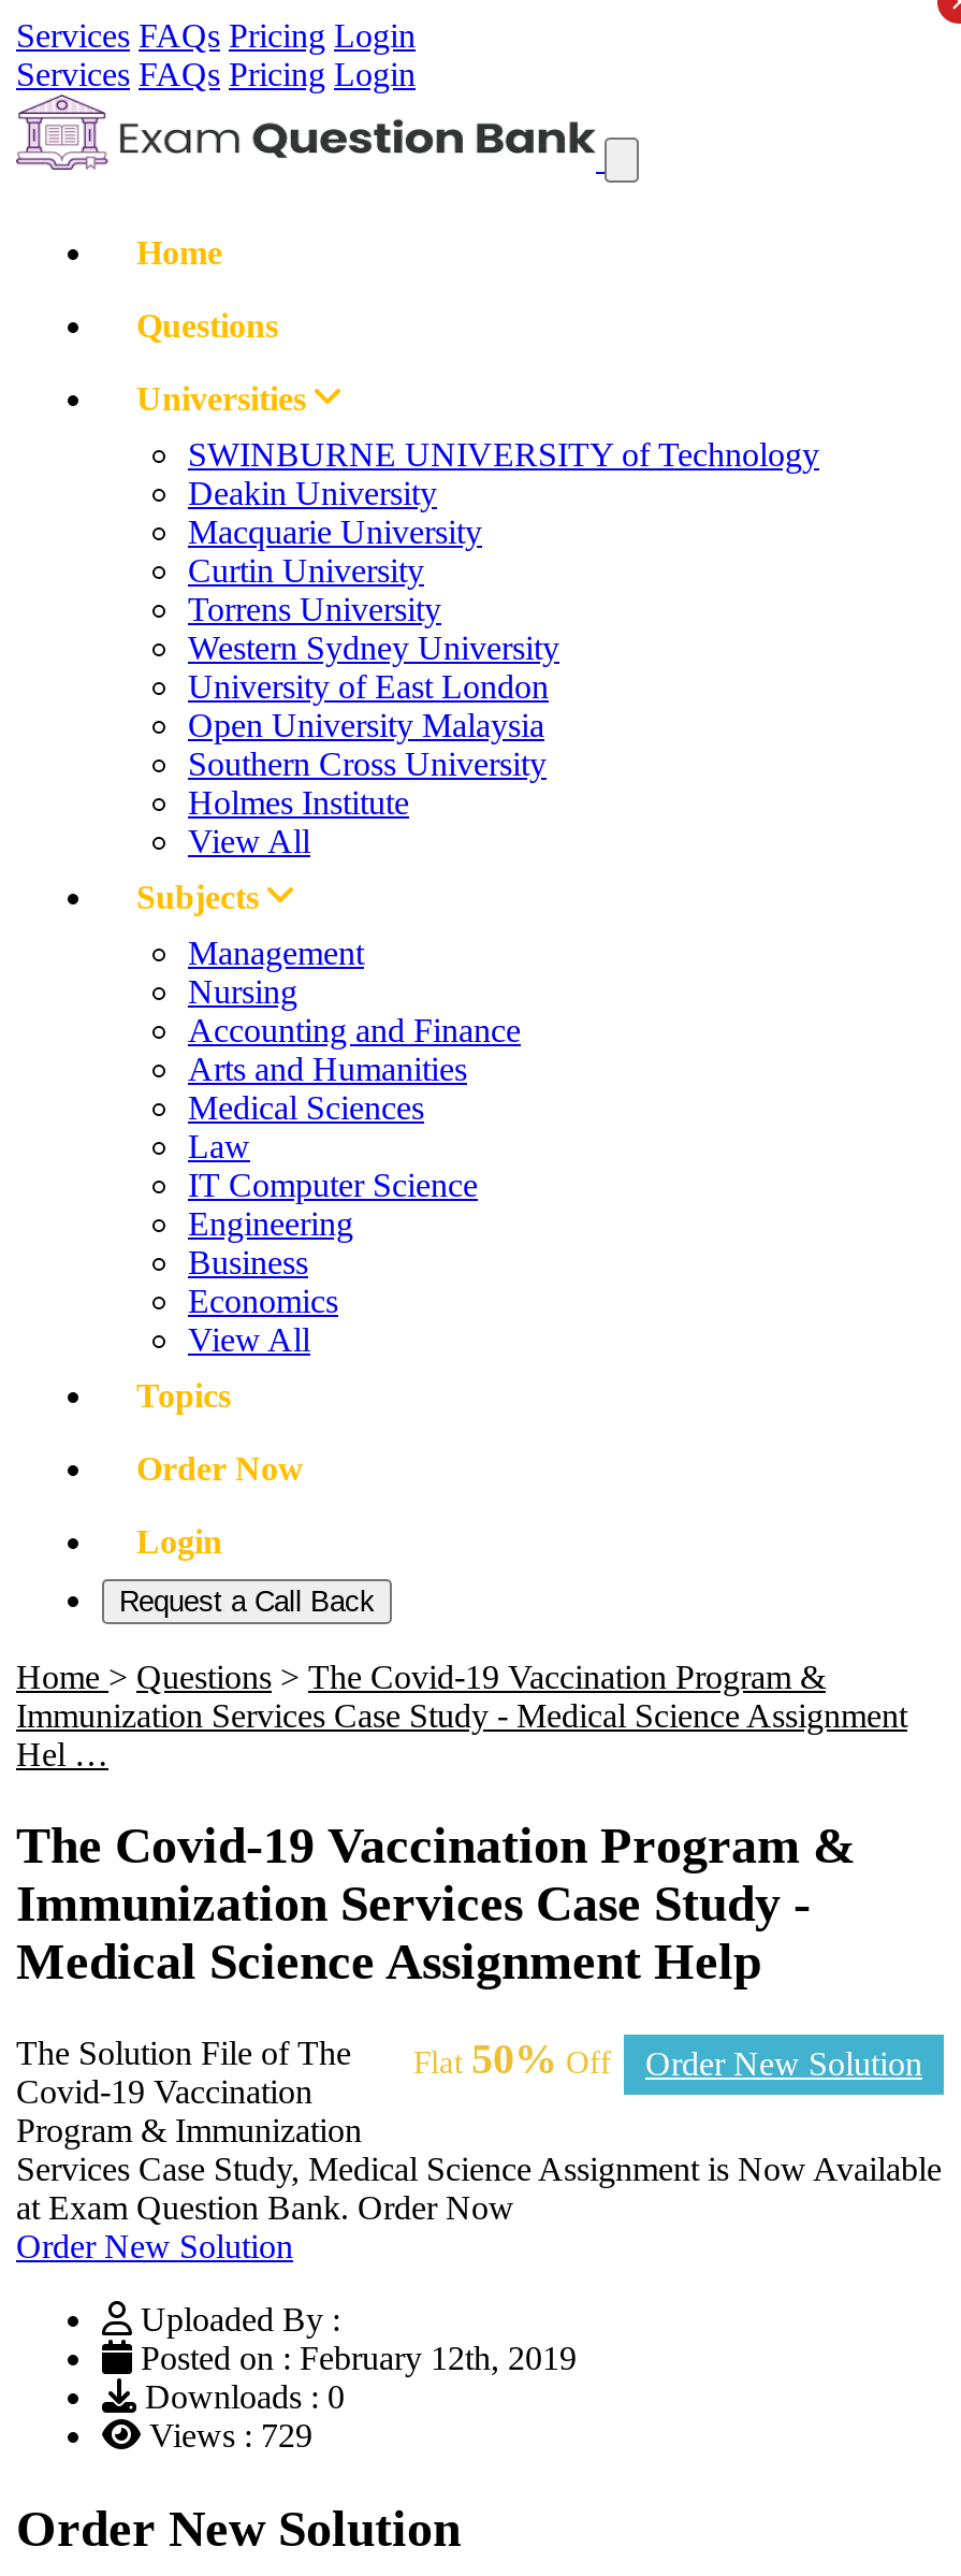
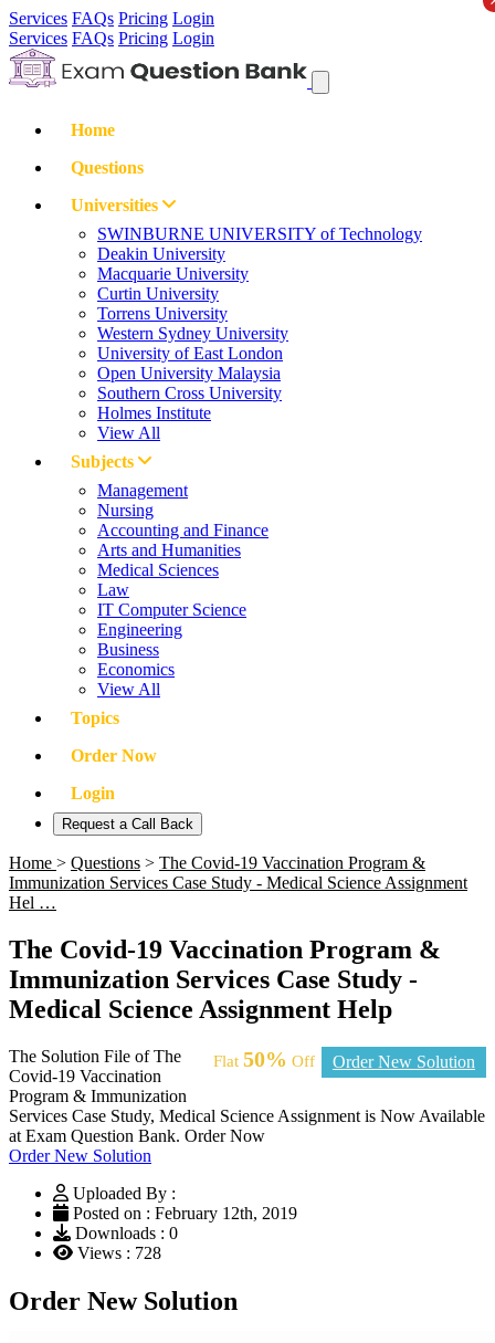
- Views : 729
+ Views : 728
